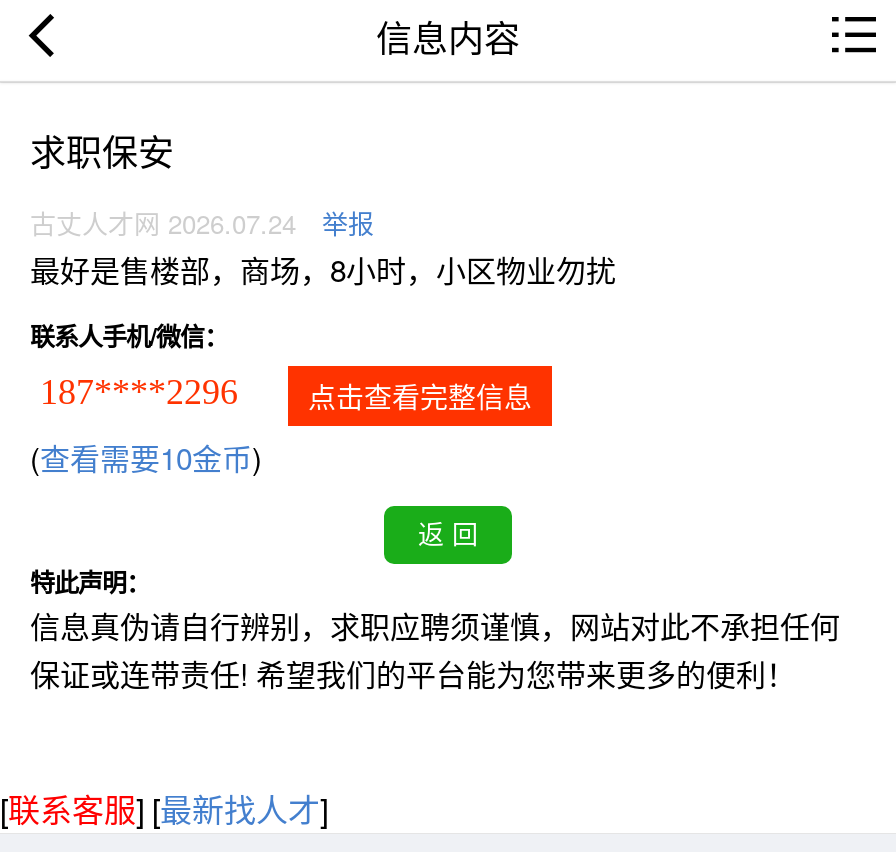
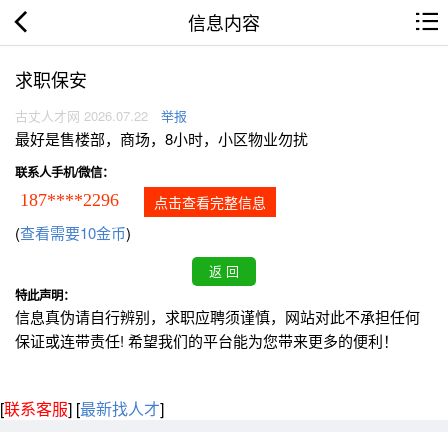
- 古丈人才网 2026.07.24 举报
+ 古丈人才网 2026.07.22 举报
